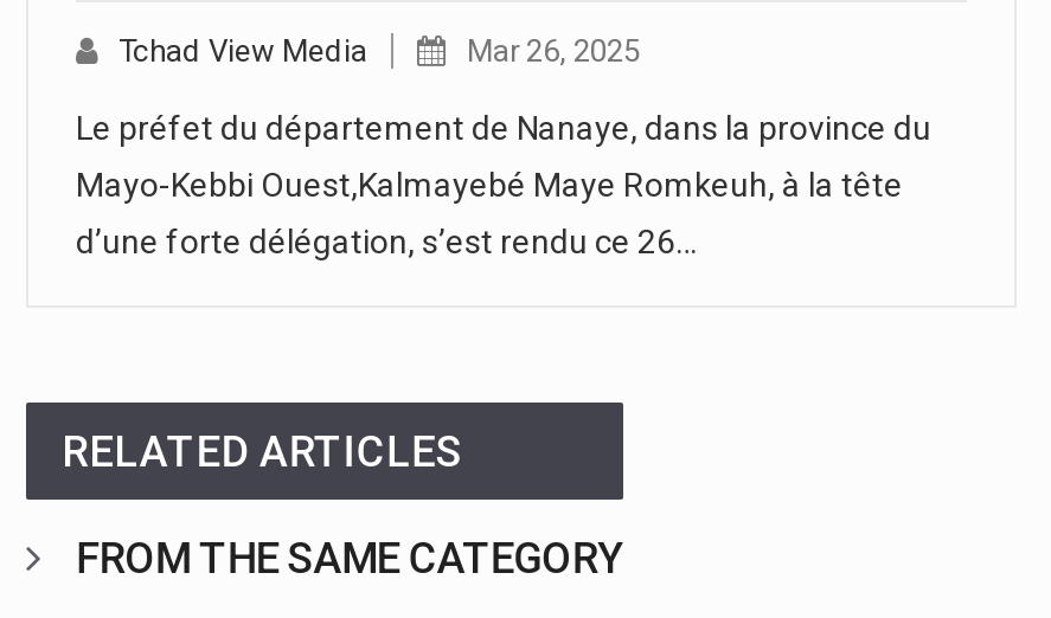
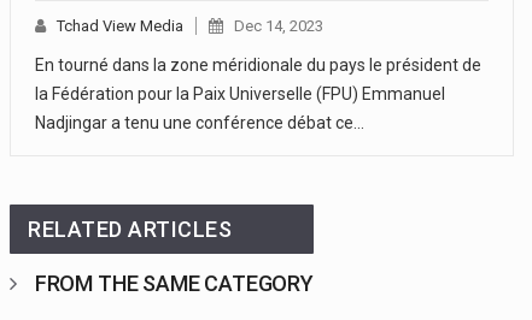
- Mar 26, 2025
+ Dec 14, 2023

- Le préfet du département de Nanaye, dans la province du
+ En tourné dans la zone méridionale du pays le président de

- Mayo-Kebbi Ouest,Kalmayebé Maye Romkeuh, à la tête
+ la Fédération pour la Paix Universelle (FPU) Emmanuel

- d’une forte délégation, s’est rendu ce 26…
+ Nadjingar a tenu une conférence débat ce…
